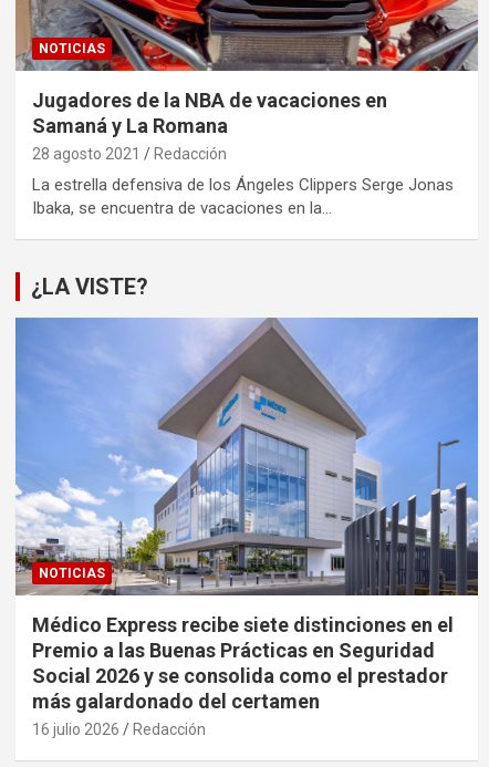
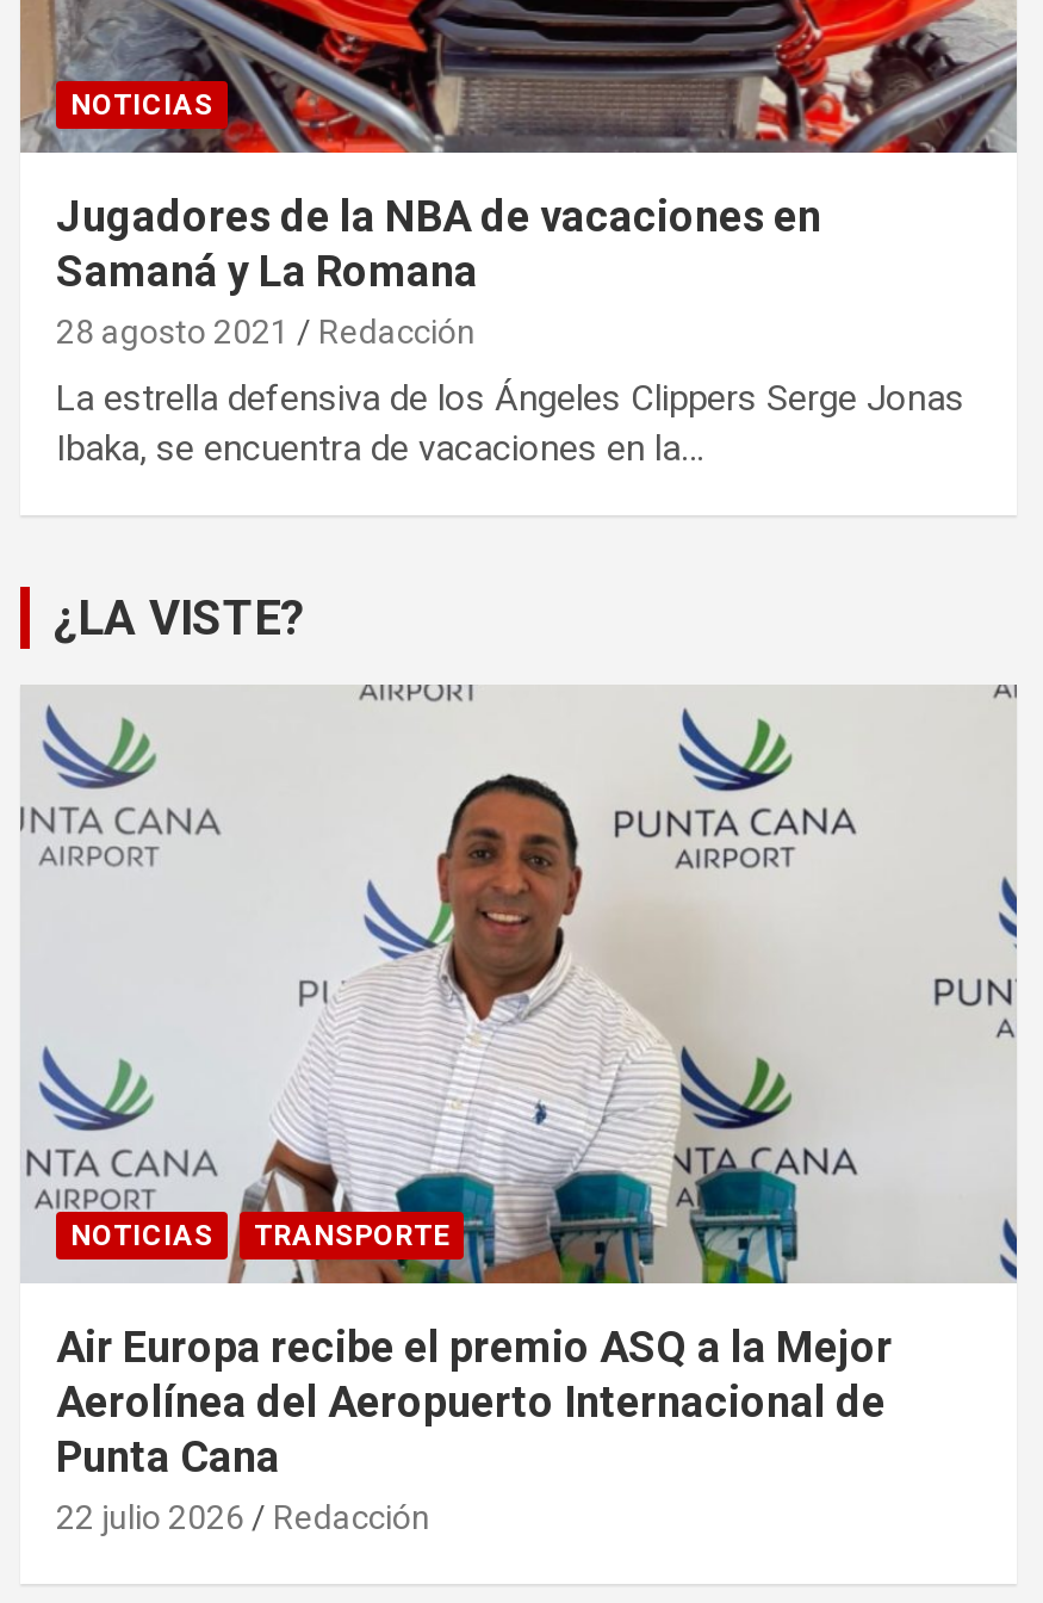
- [image]
- Médico Express recibe siete distinciones en el
- Premio a las Buenas Prácticas en Seguridad
- Social 2026 y se consolida como el prestador
- más galardonado del certamen
- 16 julio 2026
+ [image]
+ TRANSPORTE
+ Air Europa recibe el premio ASQ a la Mejor
+ Aerolínea del Aeropuerto Internacional de
+ Punta Cana
+ 22 julio 2026
